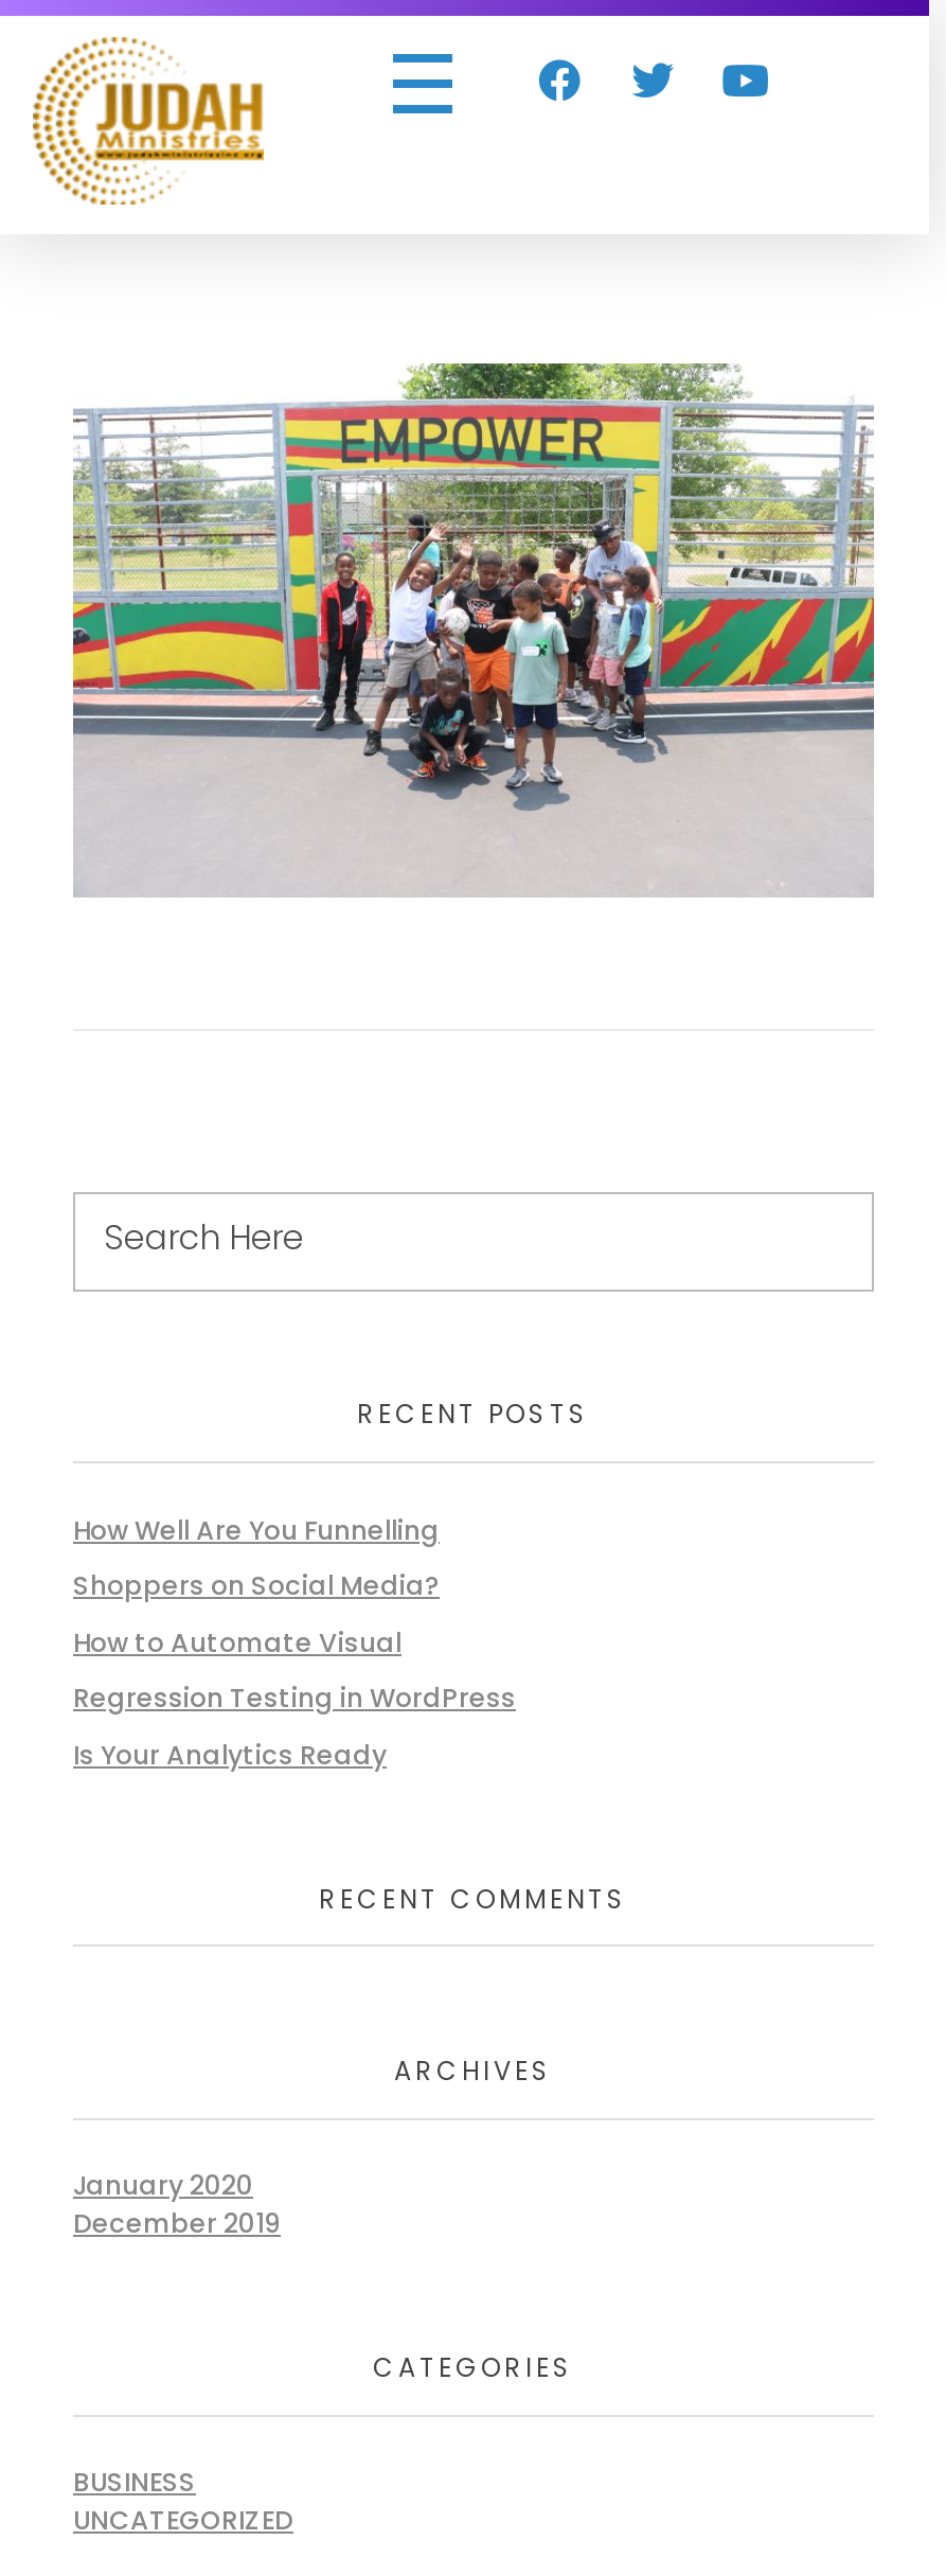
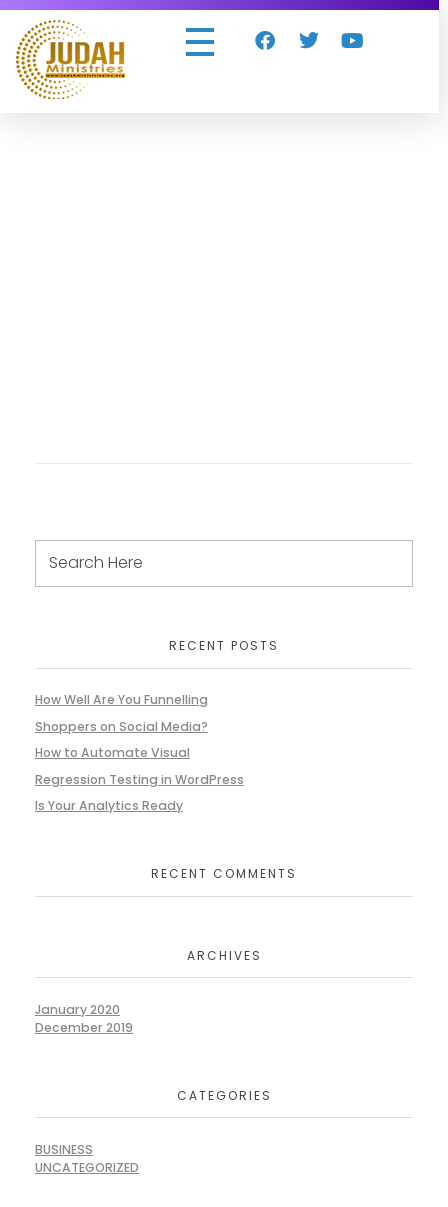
- [image]
